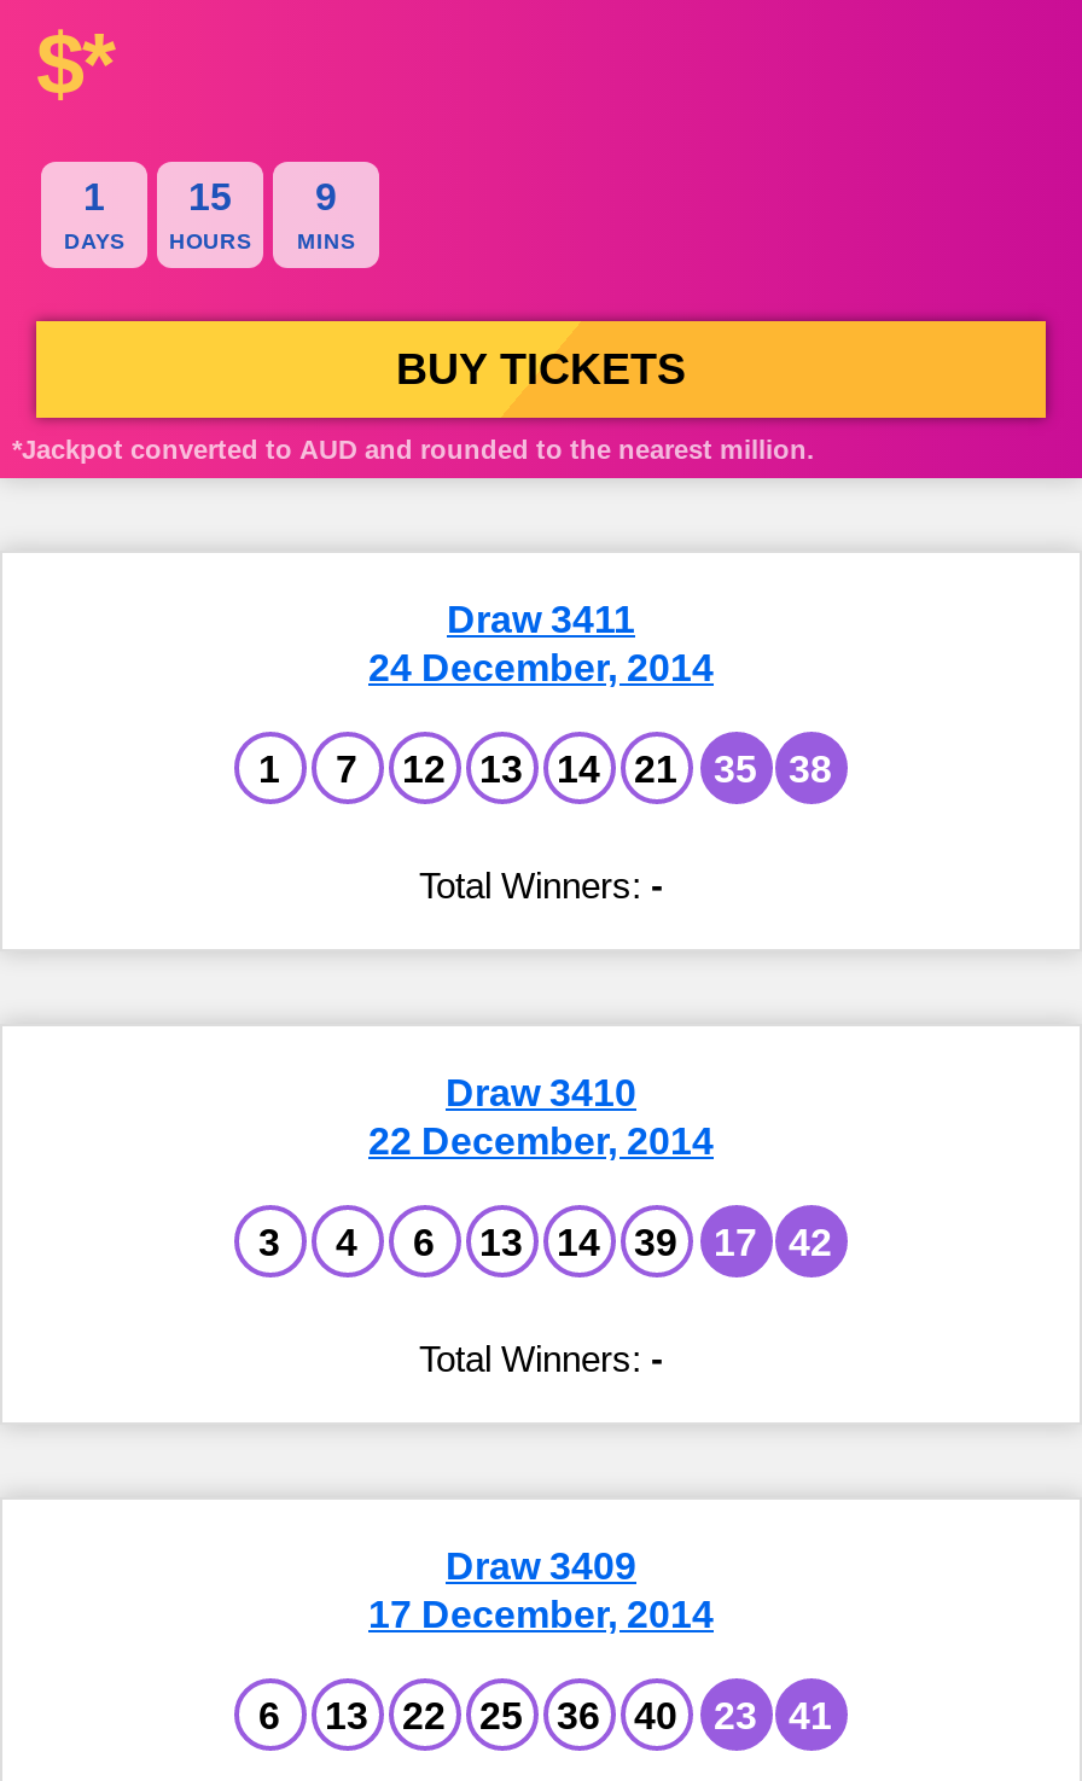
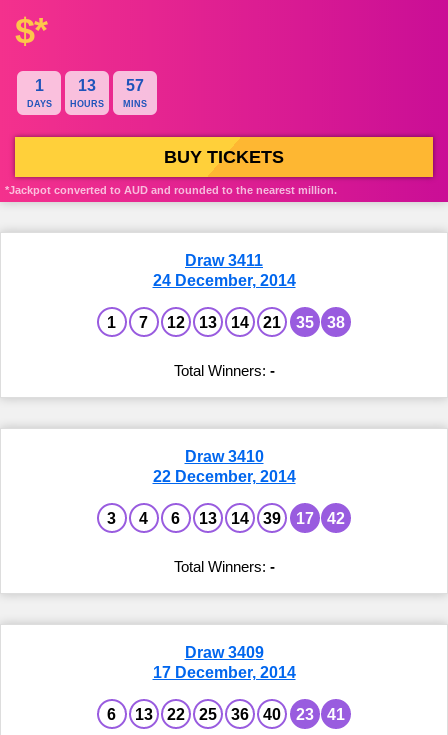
- 15
+ 13

- 9
+ 57
